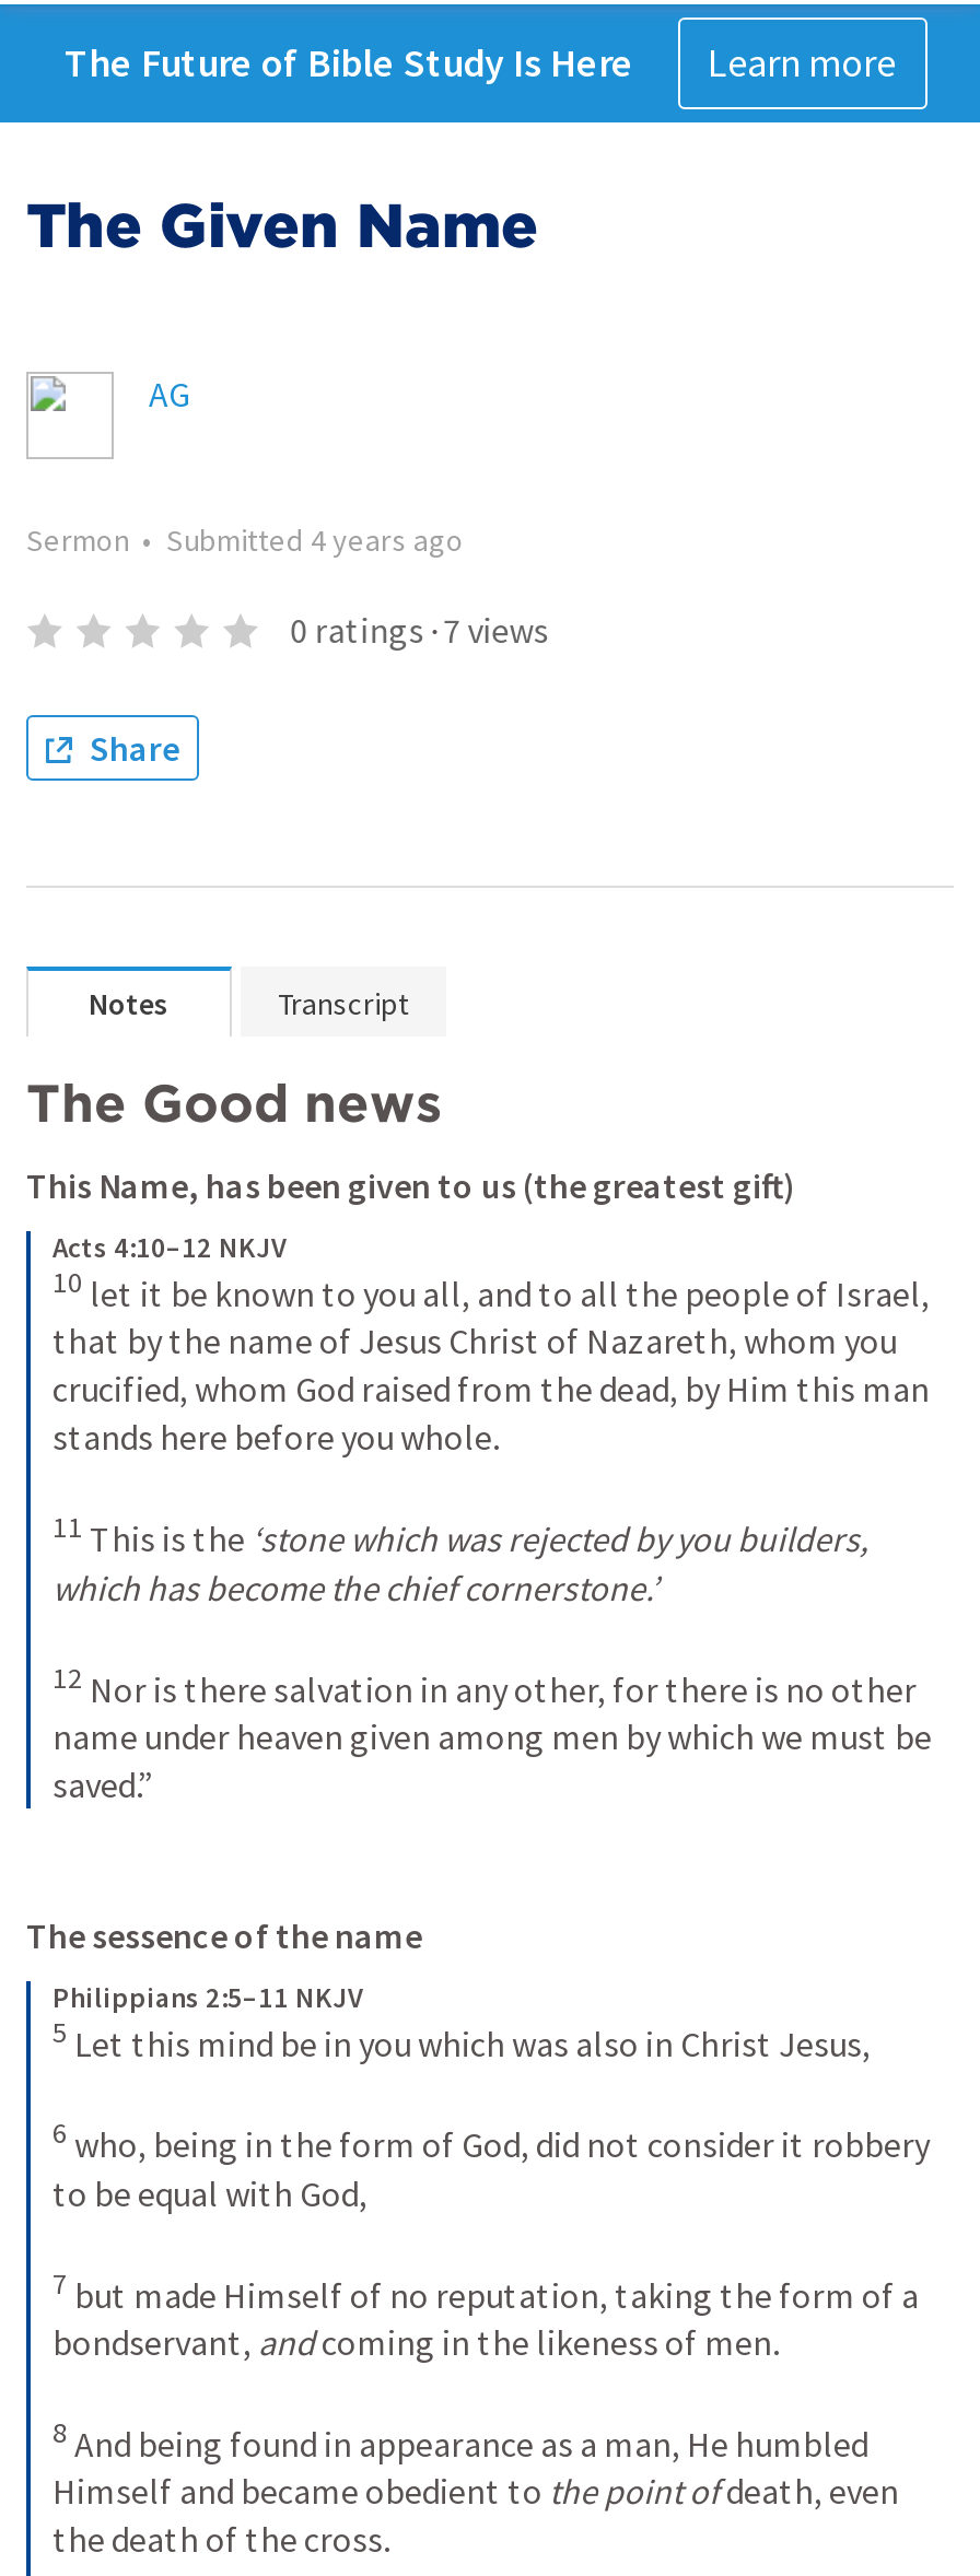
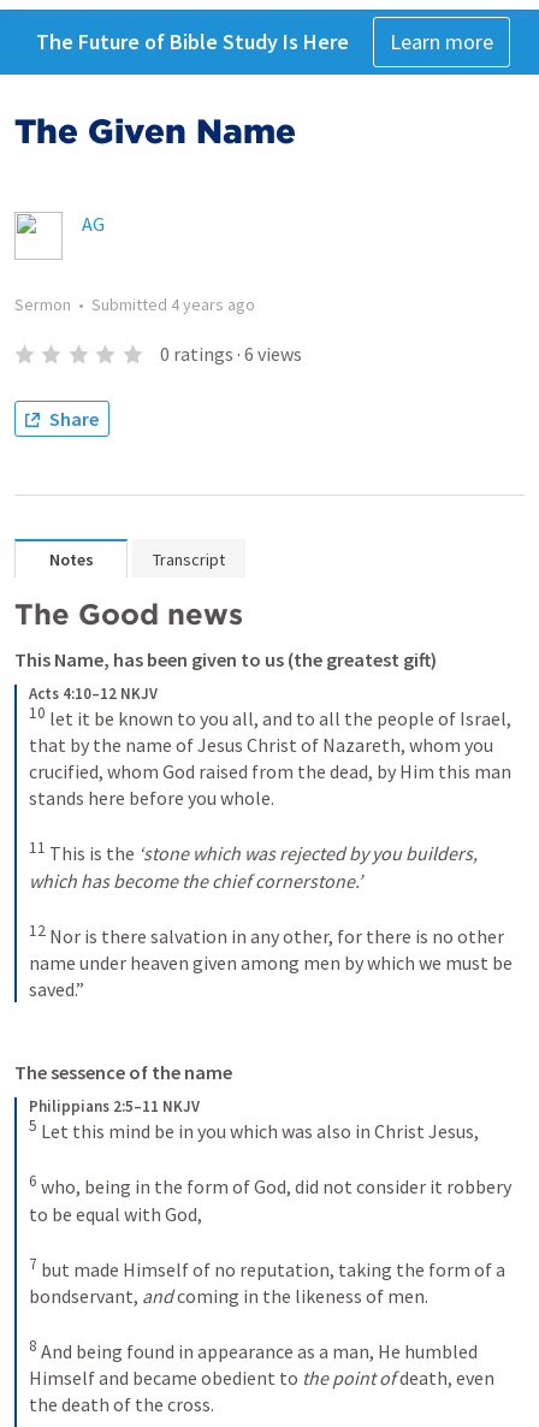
- 0 ratings · 7 views
+ 0 ratings · 6 views
